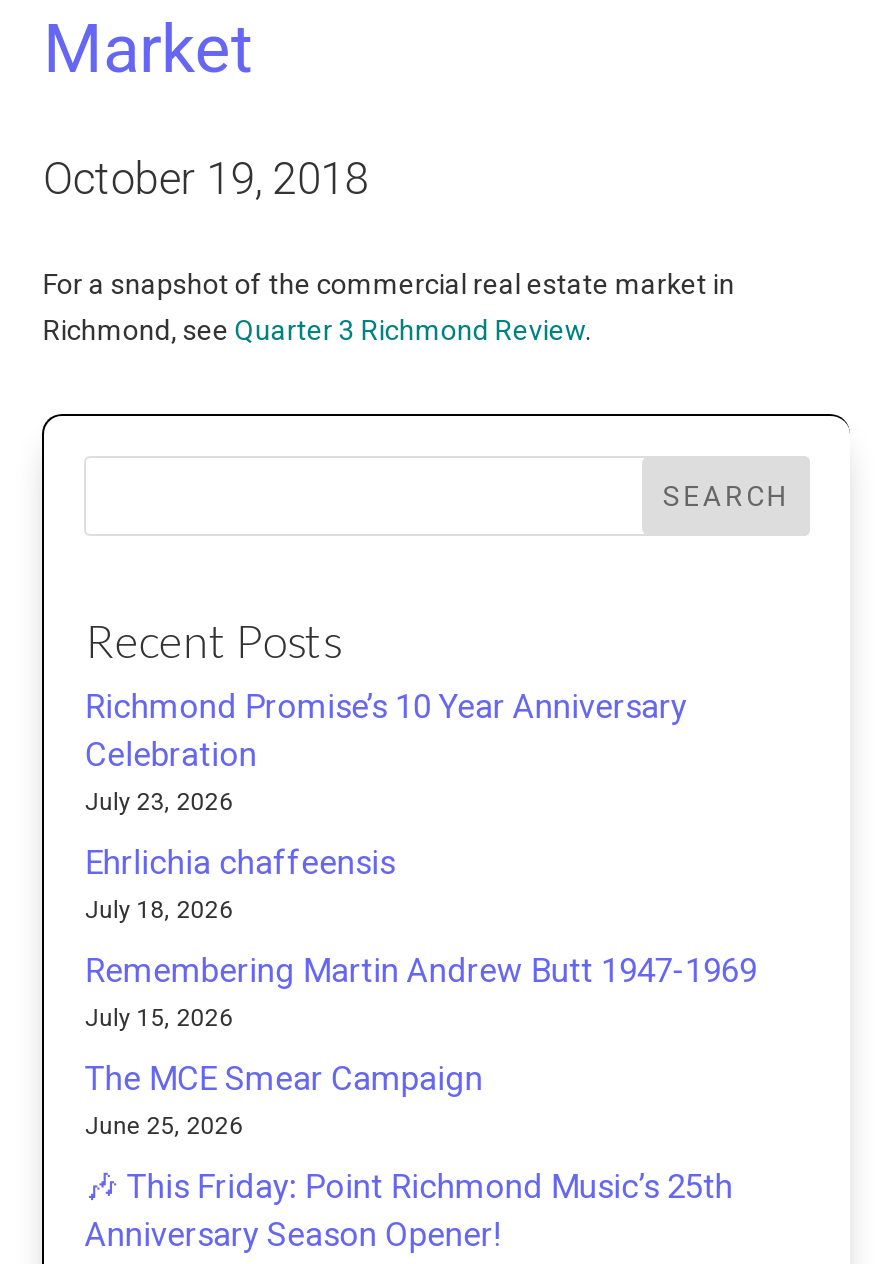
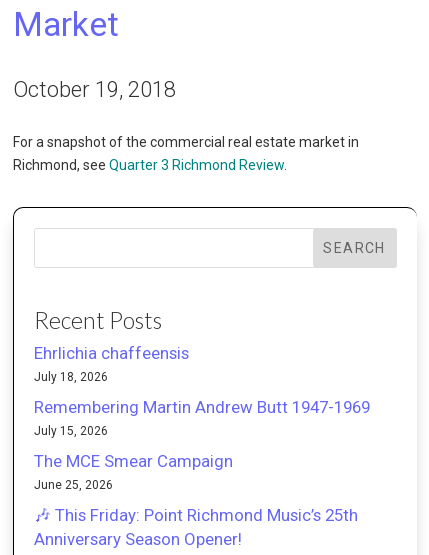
- Richmond Promise’s 10 Year Anniversary
- Celebration
- July 23, 2026
